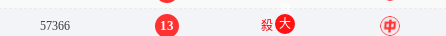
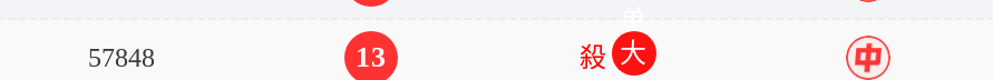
- 57366
+ 57848
